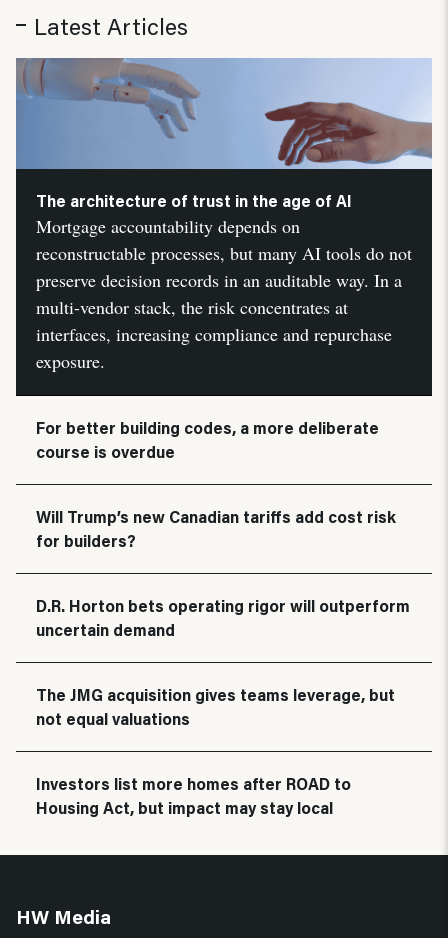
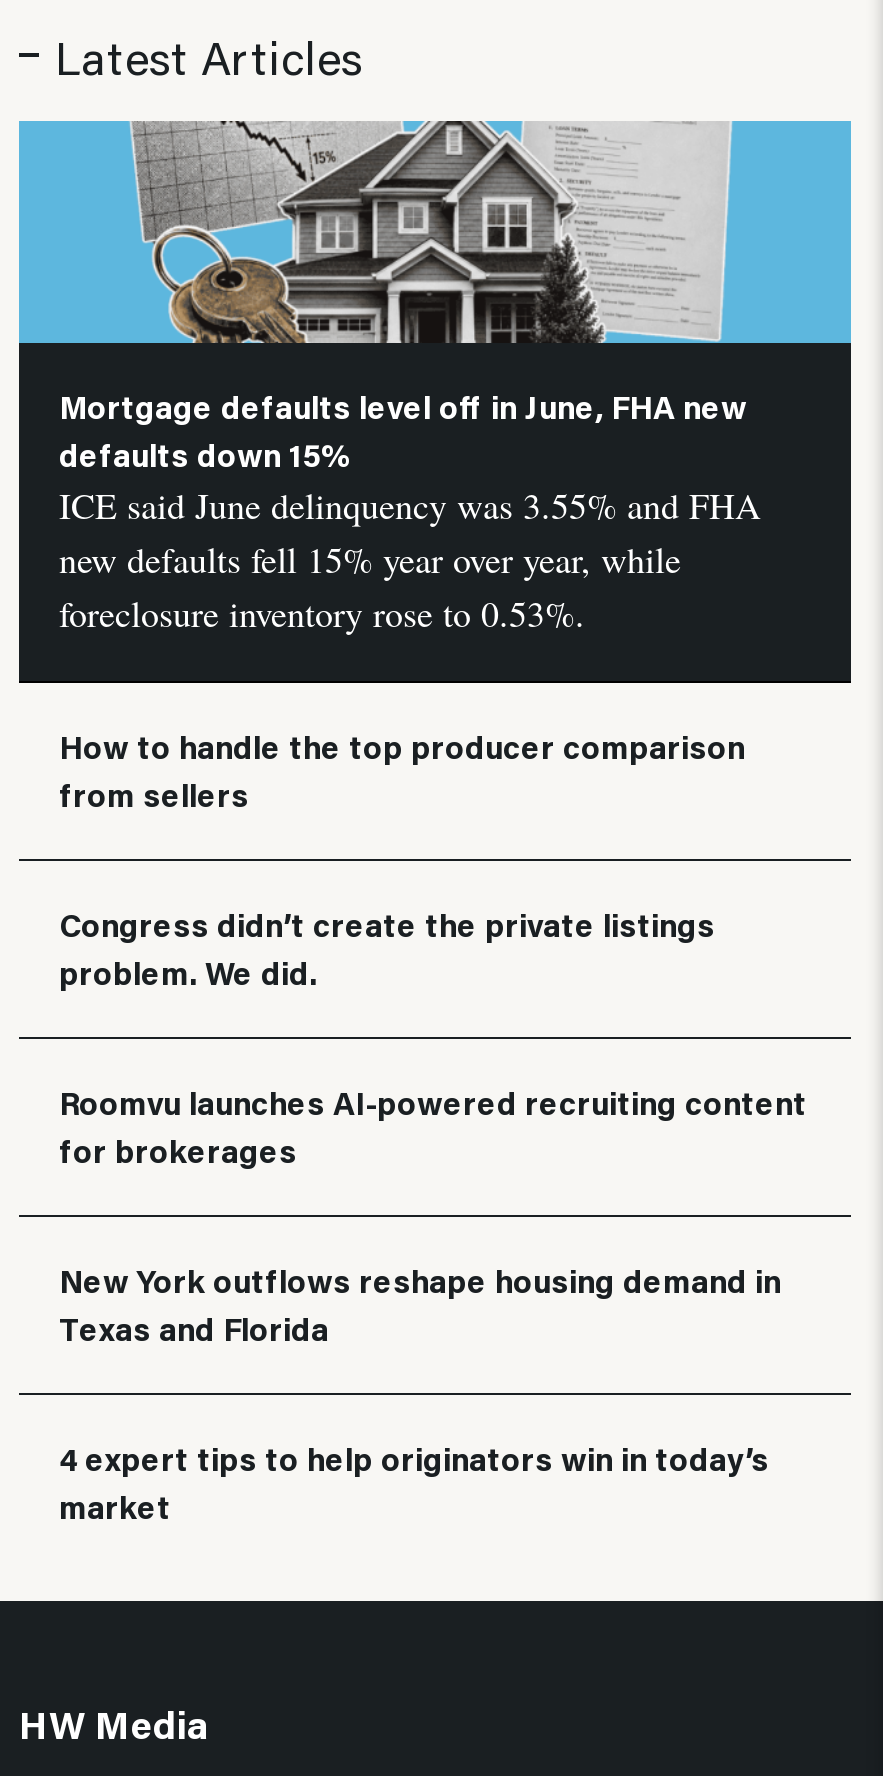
- [image]
- The architecture of trust in the age of AI
- Mortgage accountability depends on
- reconstructable processes, but many AI tools do not
- preserve decision records in an auditable way. In a
- multi-vendor stack, the risk concentrates at
- interfaces, increasing compliance and repurchase
- exposure.
+ [image]
+ Mortgage defaults level off in June, FHA new
+ defaults down 15%
+ ICE said June delinquency was 3.55% and FHA
+ new defaults fell 15% year over year, while
+ foreclosure inventory rose to 0.53%.

- For better building codes, a more deliberate
- course is overdue
+ How to handle the top producer comparison
+ from sellers

- Will Trump’s new Canadian tariffs add cost risk
- for builders?
+ Congress didn’t create the private listings
+ problem. We did.

- D.R. Horton bets operating rigor will outperform
- uncertain demand
+ Roomvu launches AI-powered recruiting content
+ for brokerages

- The JMG acquisition gives teams leverage, but
- not equal valuations
+ New York outflows reshape housing demand in
+ Texas and Florida

- Investors list more homes after ROAD to
- Housing Act, but impact may stay local
+ 4 expert tips to help originators win in today’s
+ market
